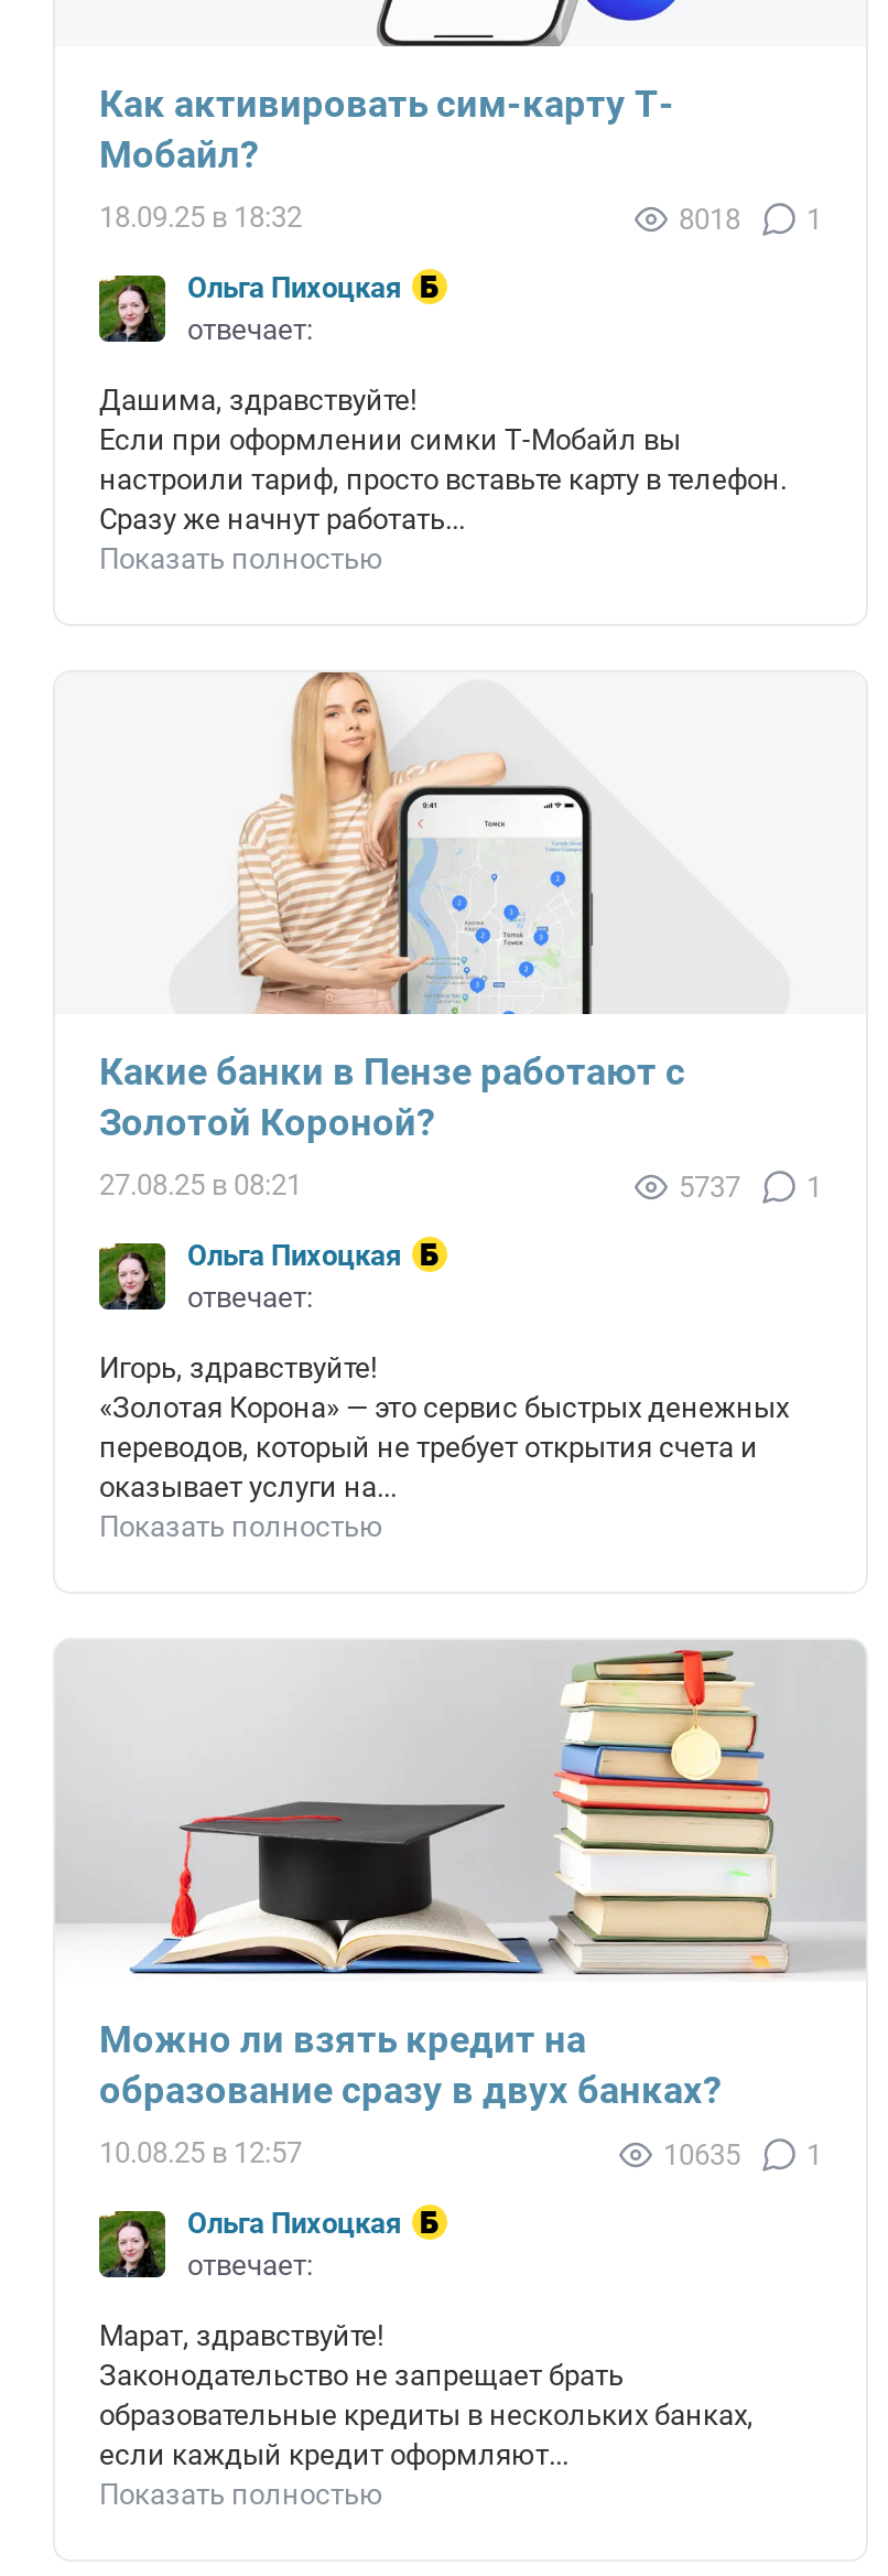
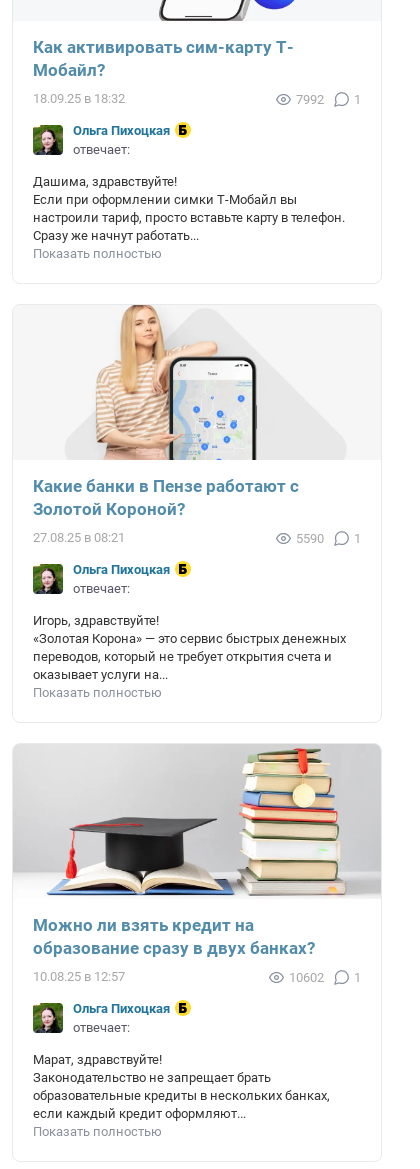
- 8018 1
+ 7992 1

- 5737 1
+ 5590 1

- 10635 1
+ 10602 1
